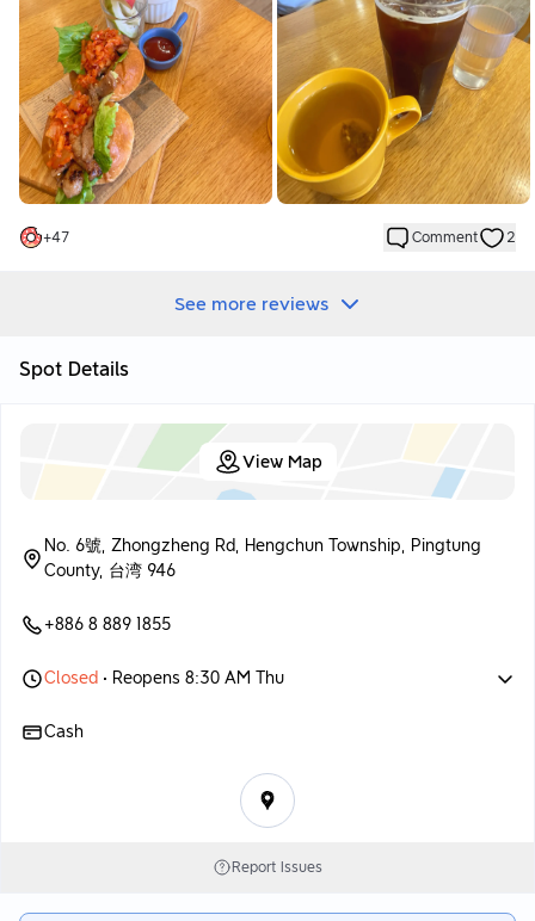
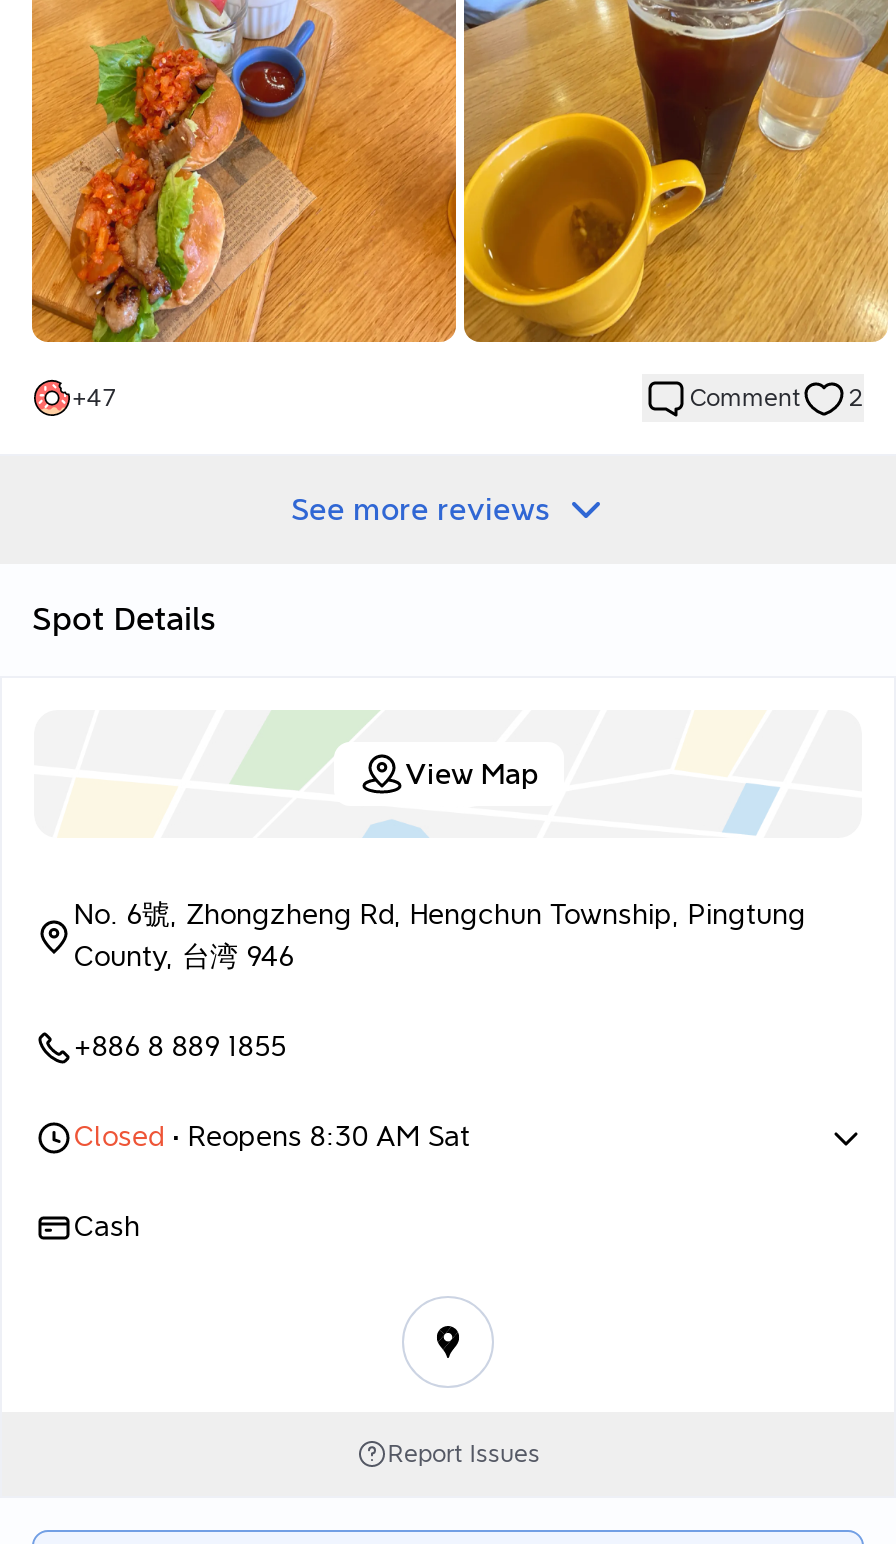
- Closed • Reopens 8:30 AM Thu
+ Closed • Reopens 8:30 AM Sat
